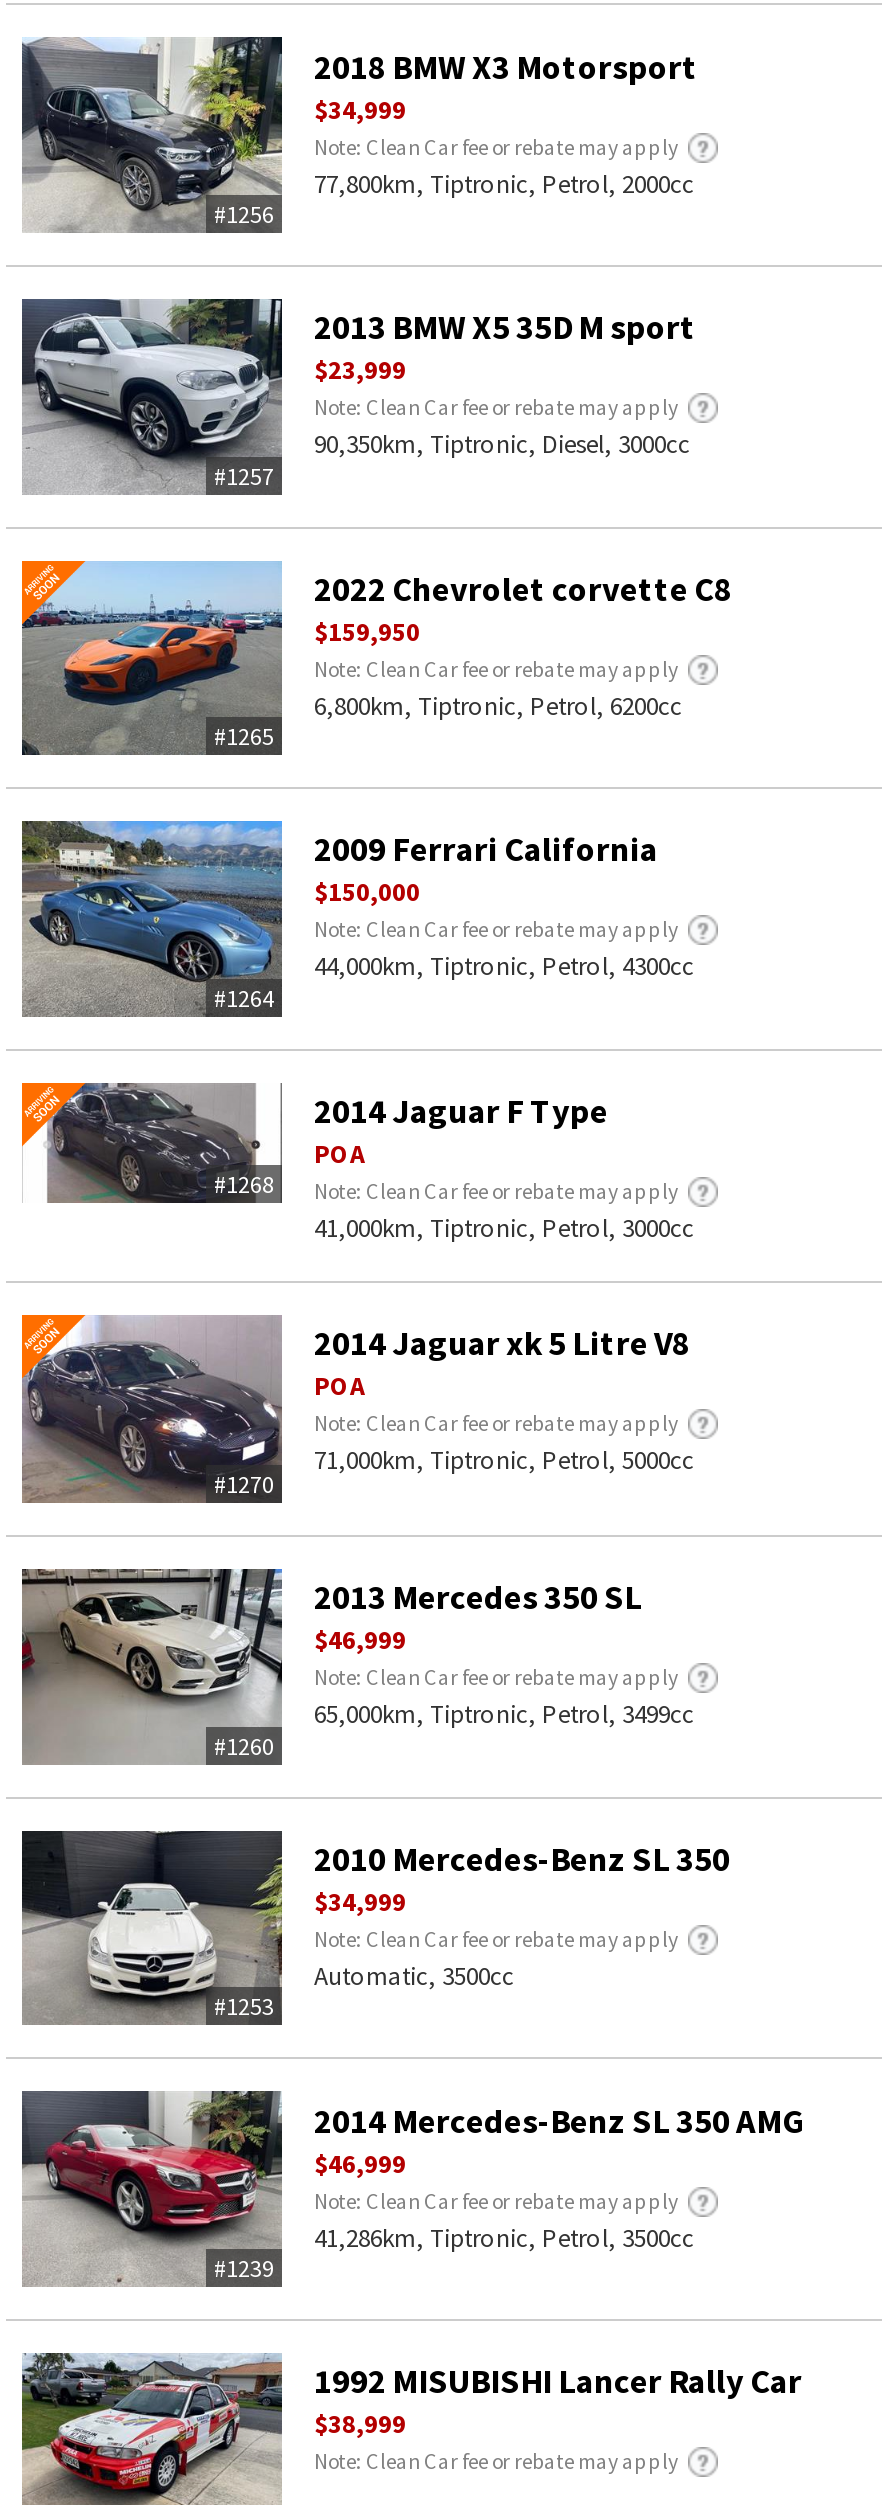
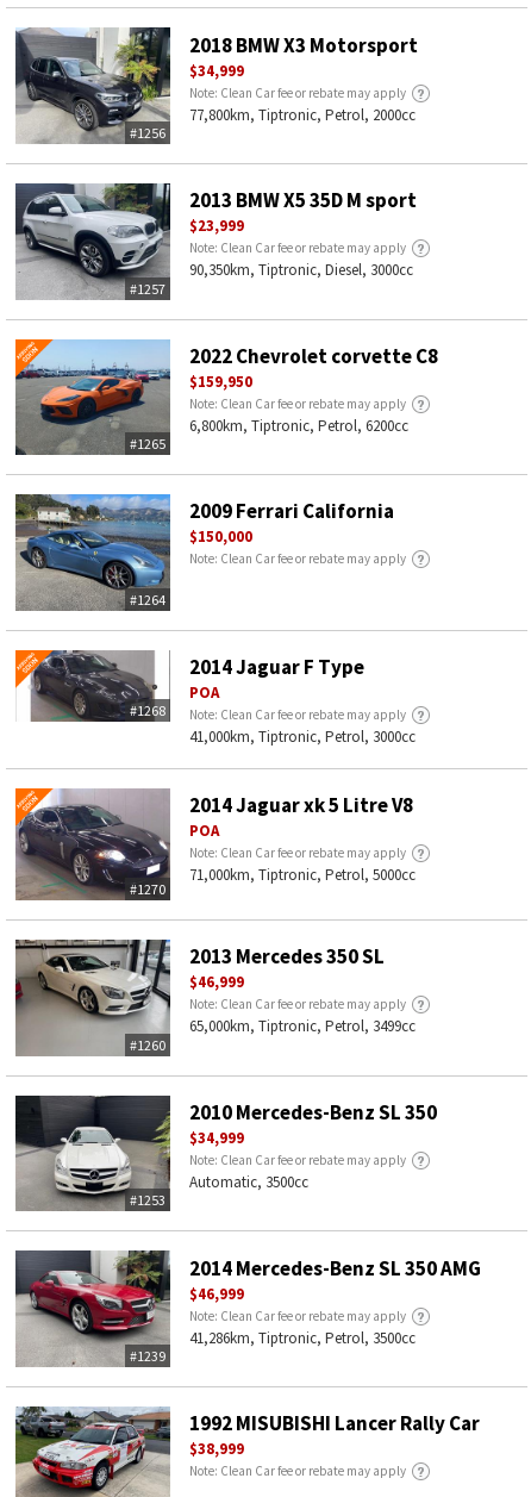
- 44,000km, Tiptronic, Petrol, 4300cc
